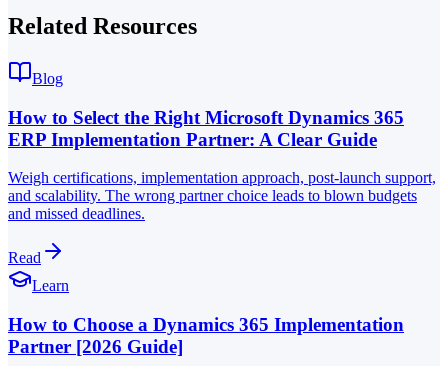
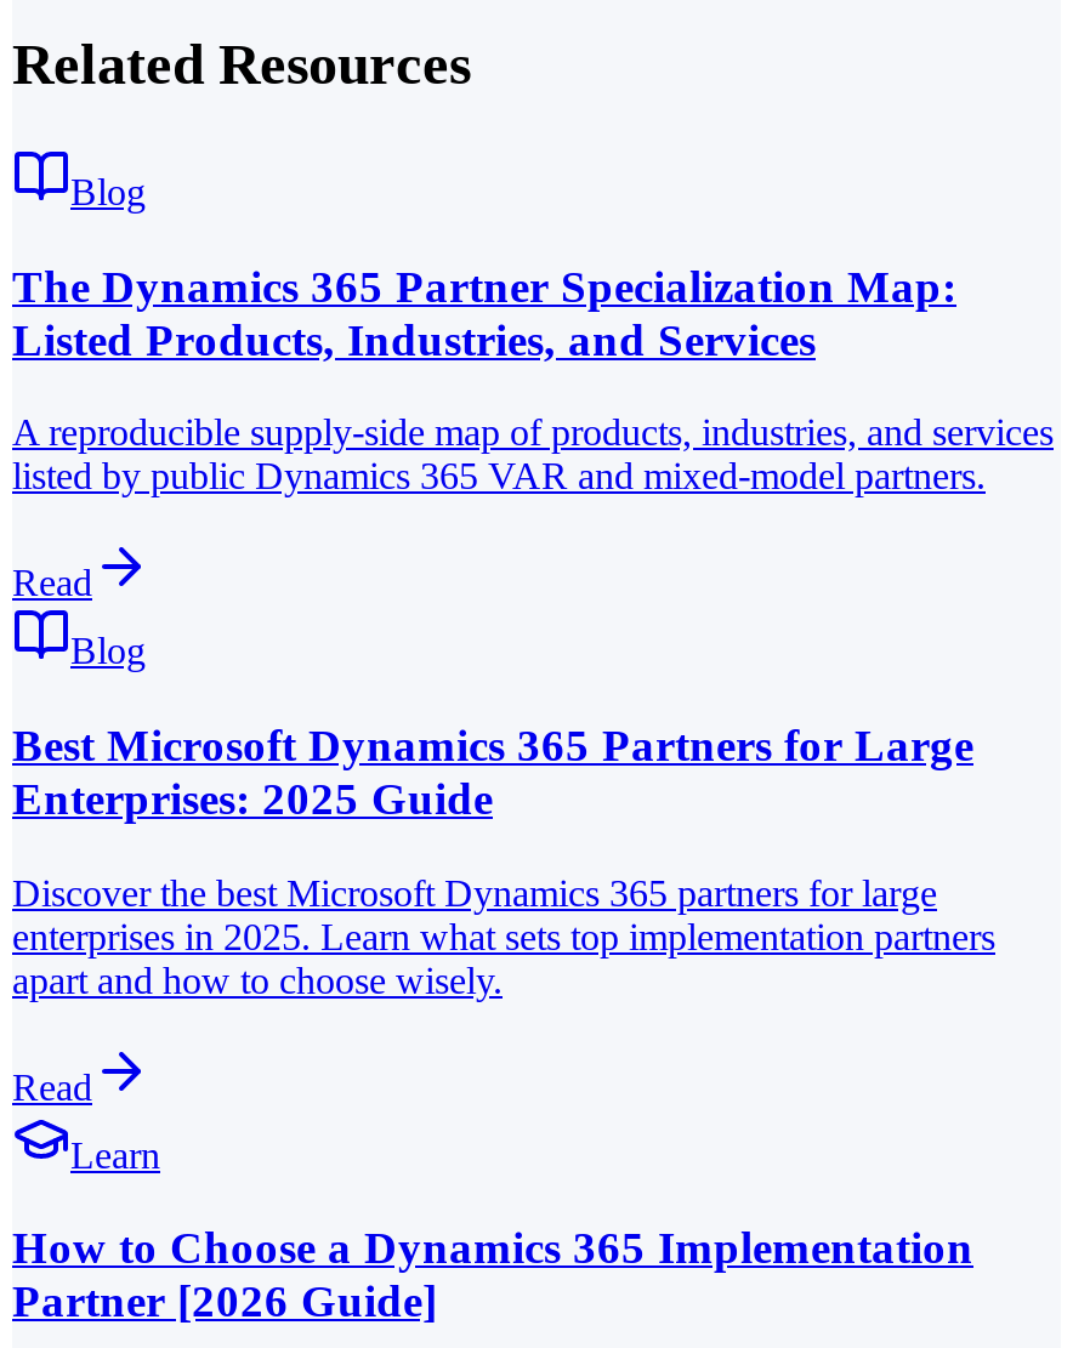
- How to Select the Right Microsoft Dynamics 365
- ERP Implementation Partner: A Clear Guide
- Weigh certifications, implementation approach, post-launch support,
- and scalability. The wrong partner choice leads to blown budgets
- and missed deadlines.
+ The Dynamics 365 Partner Specialization Map:
+ Listed Products, Industries, and Services
+ A reproducible supply-side map of products, industries, and services
+ listed by public Dynamics 365 VAR and mixed-model partners.
+ Read
+ Blog
+ Best Microsoft Dynamics 365 Partners for Large
+ Enterprises: 2025 Guide
+ Discover the best Microsoft Dynamics 365 partners for large
+ enterprises in 2025. Learn what sets top implementation partners
+ apart and how to choose wisely.
